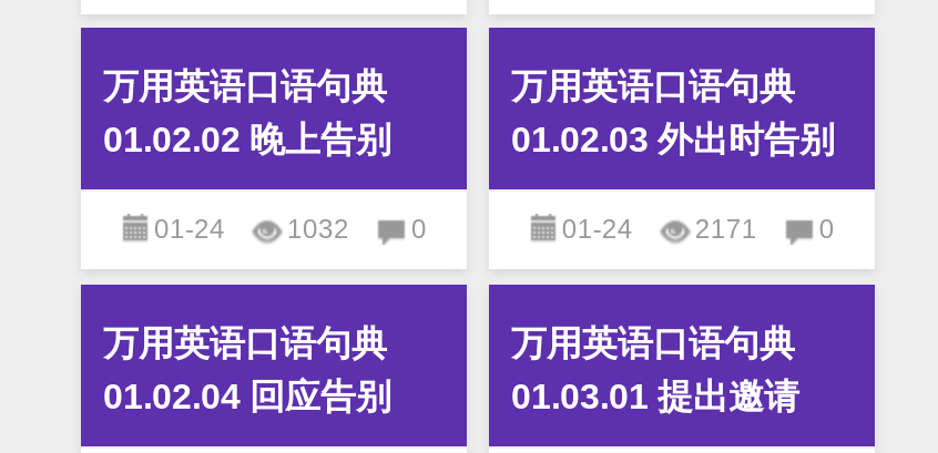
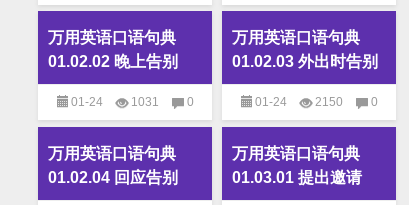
- 01-24 1032 0
+ 01-24 1031 0

- 01-24 2171 0
+ 01-24 2150 0
